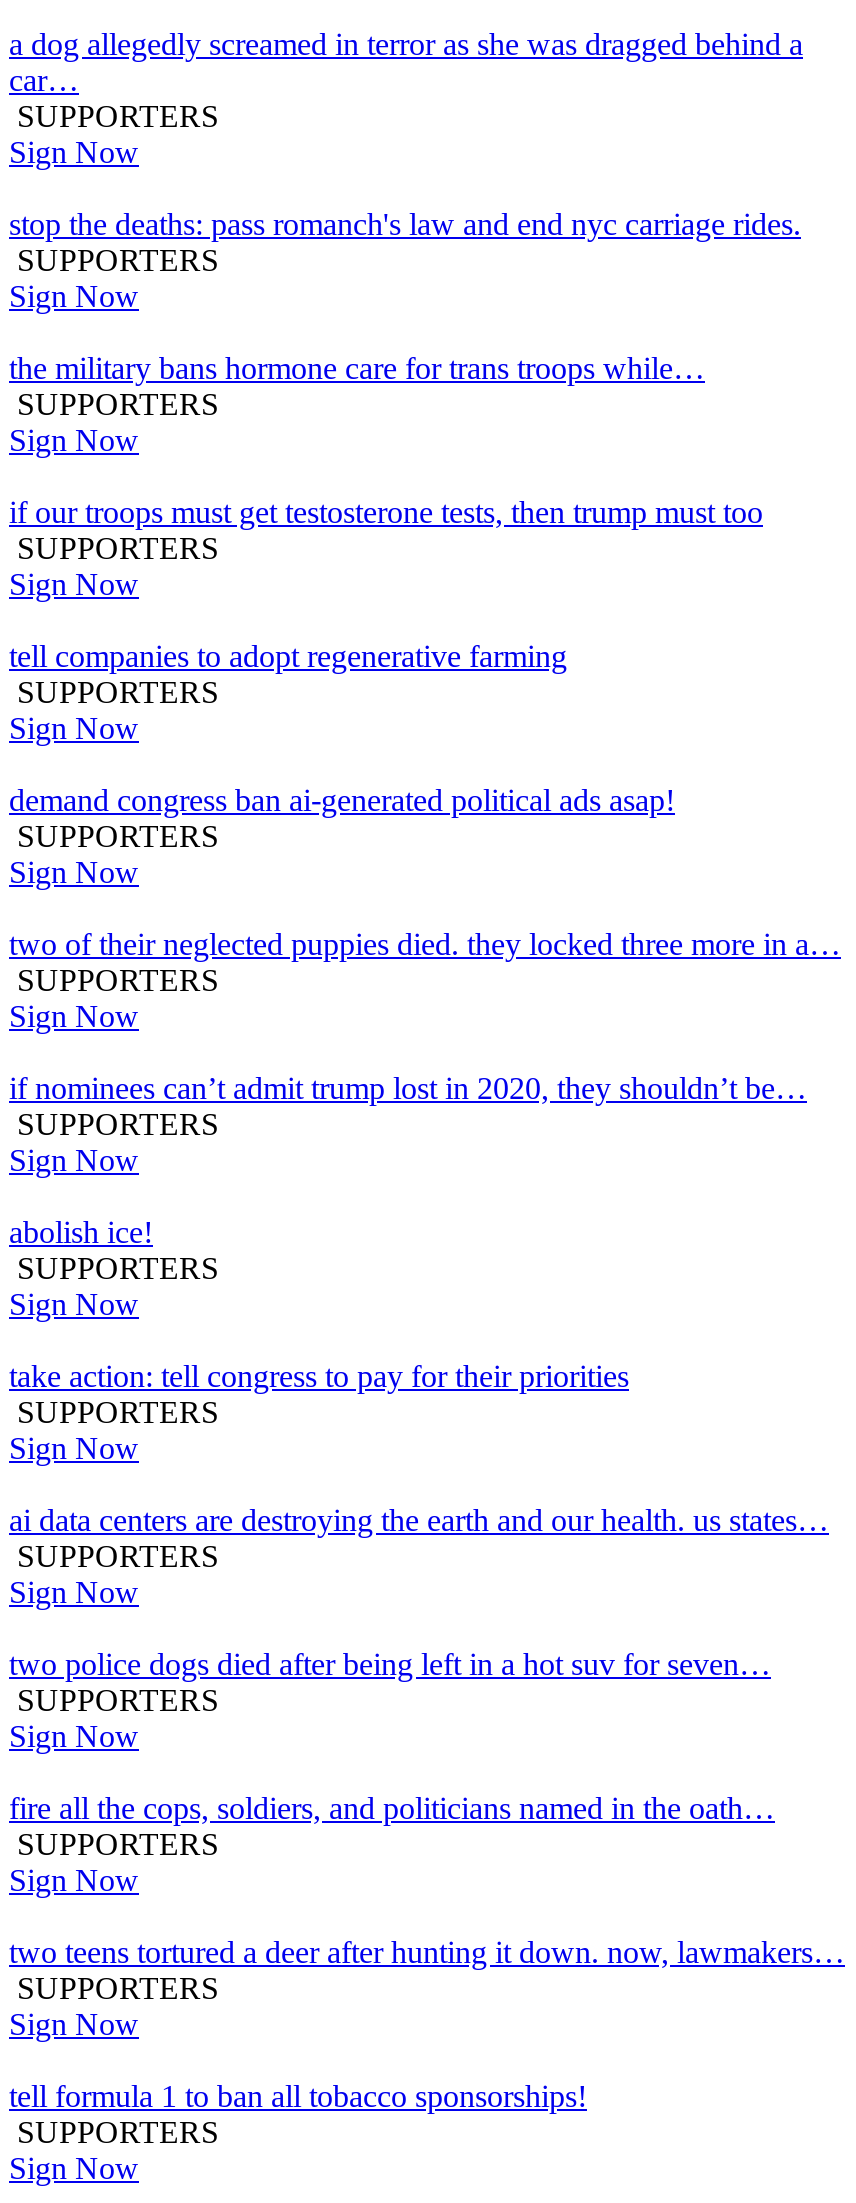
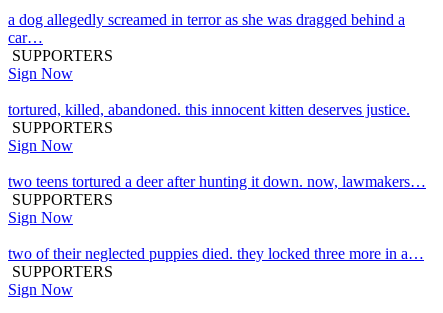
- stop the deaths: pass romanch's law and end nyc carriage rides.
- SUPPORTERS
- Sign Now
- the military bans hormone care for trans troops while…
- SUPPORTERS
- Sign Now
- if our troops must get testosterone tests, then trump must too
- SUPPORTERS
- Sign Now
- tell companies to adopt regenerative farming
- SUPPORTERS
- Sign Now
- demand congress ban ai-generated political ads asap!
- SUPPORTERS
- Sign Now
- SUPPORTERS
- Sign Now
- if nominees can’t admit trump lost in 2020, they shouldn’t be…
- SUPPORTERS
- Sign Now
- abolish ice!
- SUPPORTERS
- Sign Now
- take action: tell congress to pay for their priorities
- SUPPORTERS
- Sign Now
- ai data centers are destroying the earth and our health. us states…
- SUPPORTERS
- Sign Now
- two police dogs died after being left in a hot suv for seven…
- SUPPORTERS
- Sign Now
- fire all the cops, soldiers, and politicians named in the oath…
+ tortured, killed, abandoned. this innocent kitten deserves justice.

moved down: two of their neglected puppies died. they locked three more in a…

- tell formula 1 to ban all tobacco sponsorships!
